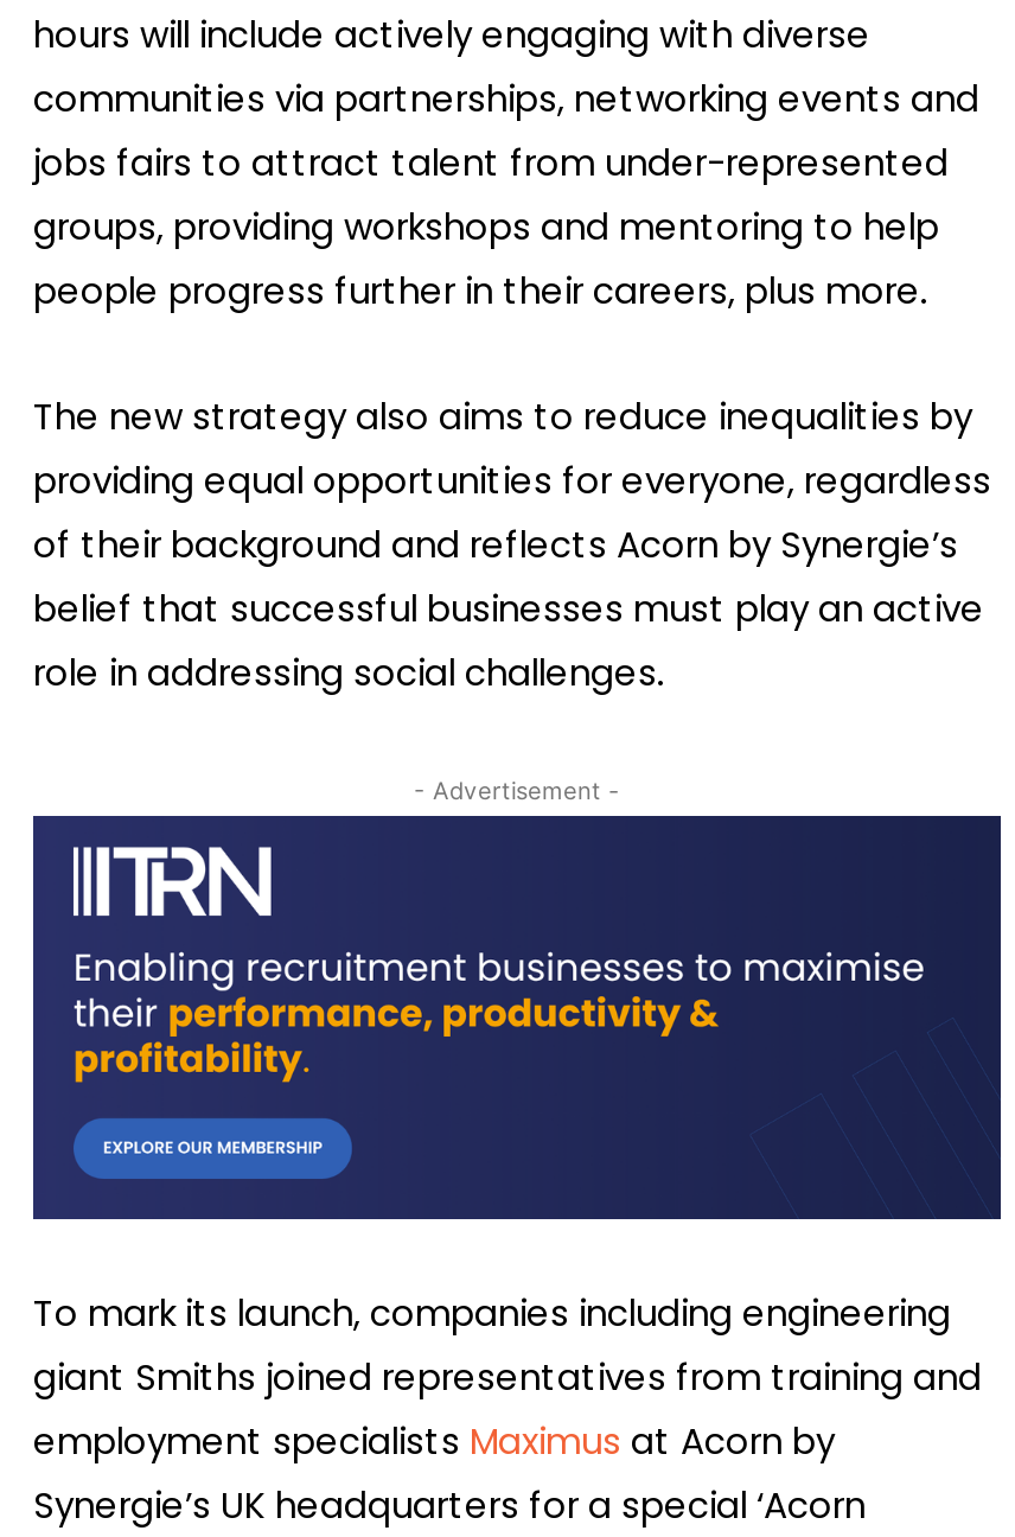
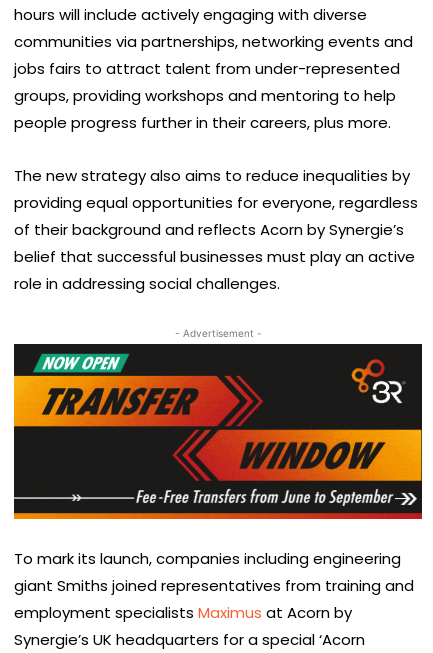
- [image]
+ [image]
